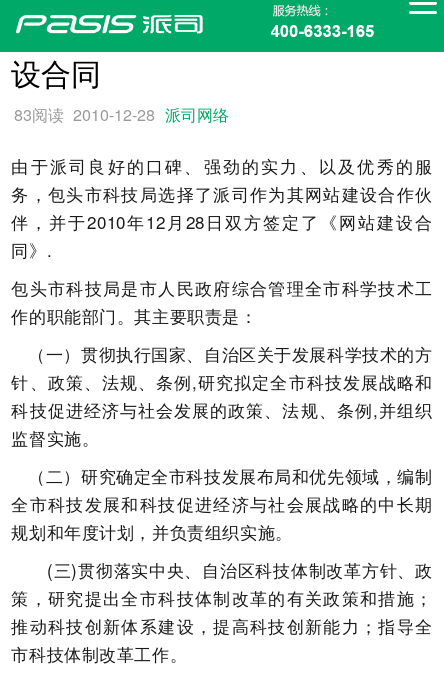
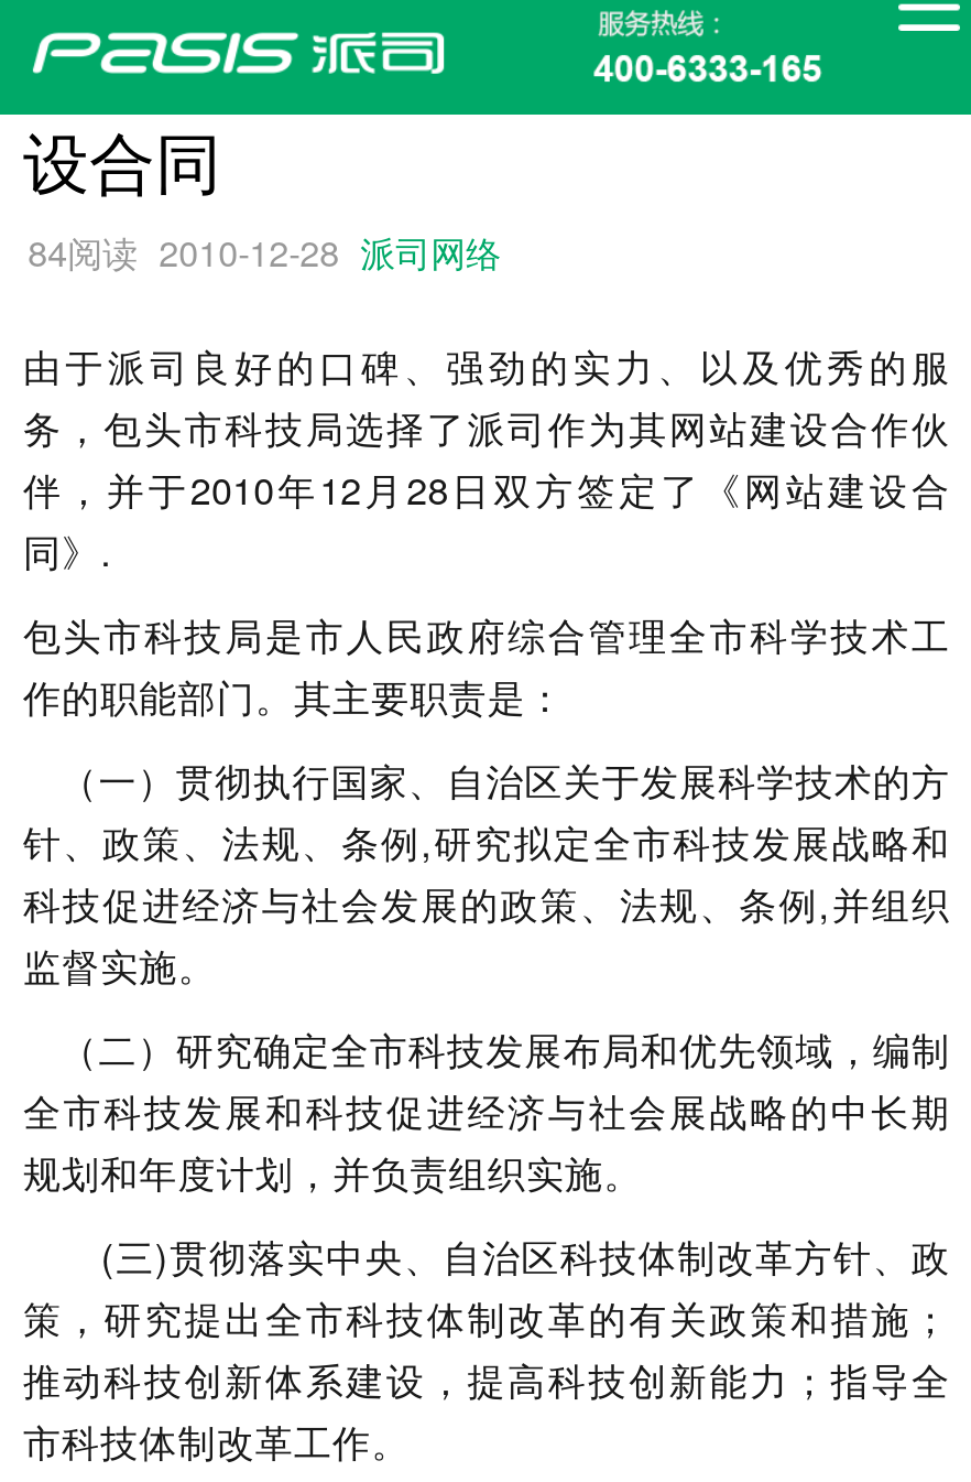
- 83阅读 2010-12-28 派司网络
+ 84阅读 2010-12-28 派司网络
